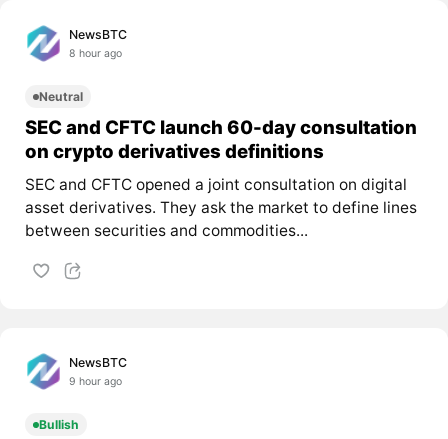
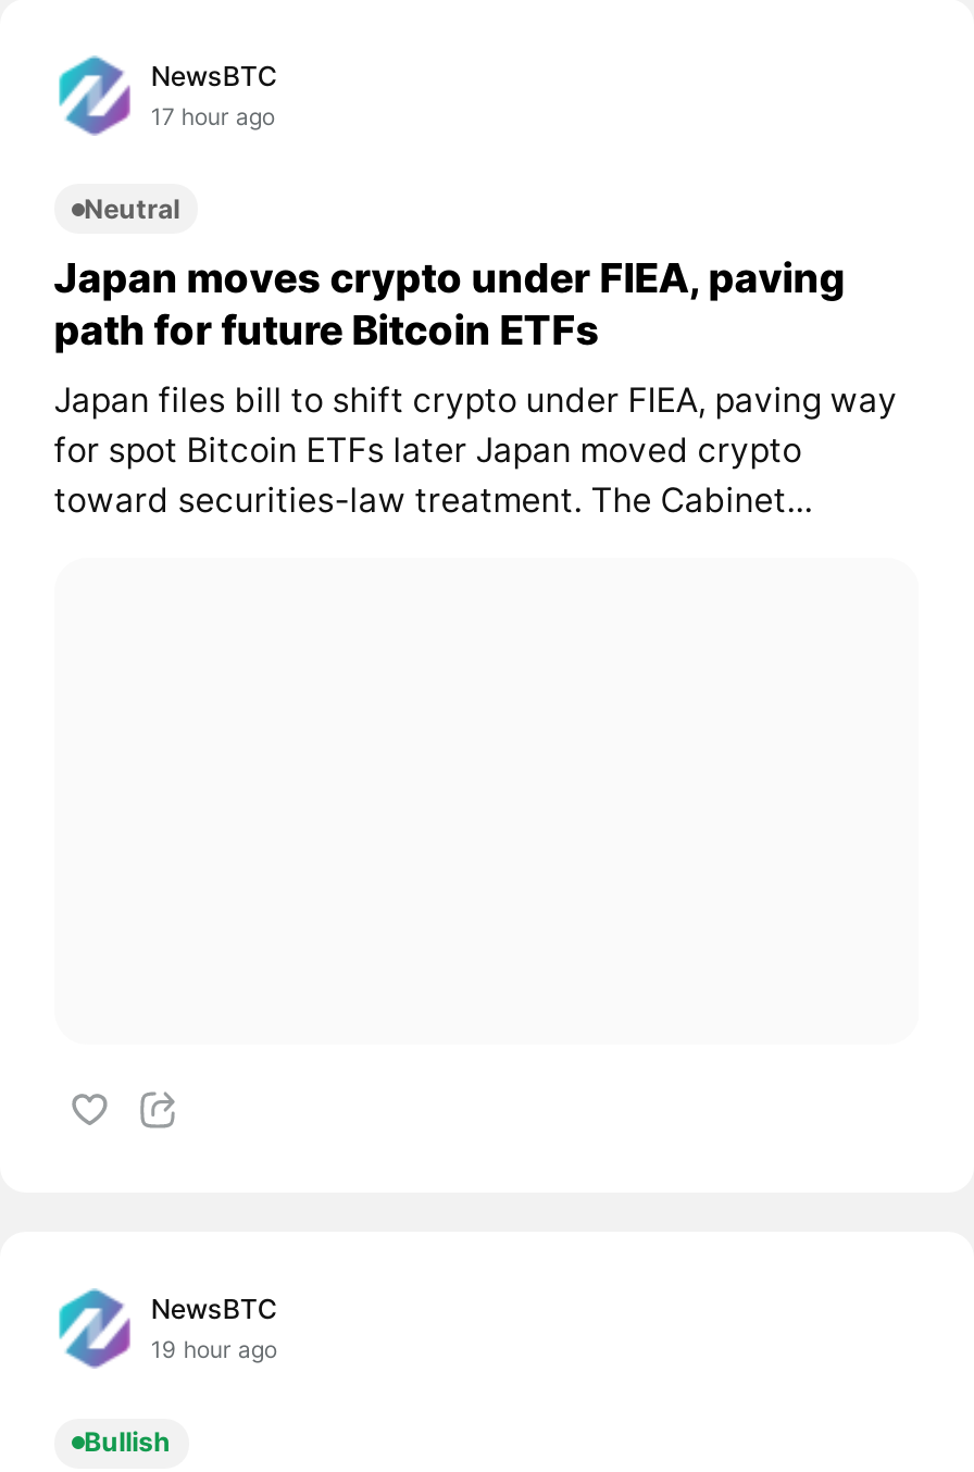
- 8 hour ago
+ 17 hour ago

- SEC and CFTC launch 60-day consultation
- on crypto derivatives definitions
+ Japan moves crypto under FIEA, paving
+ path for future Bitcoin ETFs

- SEC and CFTC opened a joint consultation on digital
- asset derivatives. They ask the market to define lines
- between securities and commodities...
+ Japan files bill to shift crypto under FIEA, paving way
+ for spot Bitcoin ETFs later Japan moved crypto
+ toward securities-law treatment. The Cabinet...

- 9 hour ago
+ 19 hour ago
